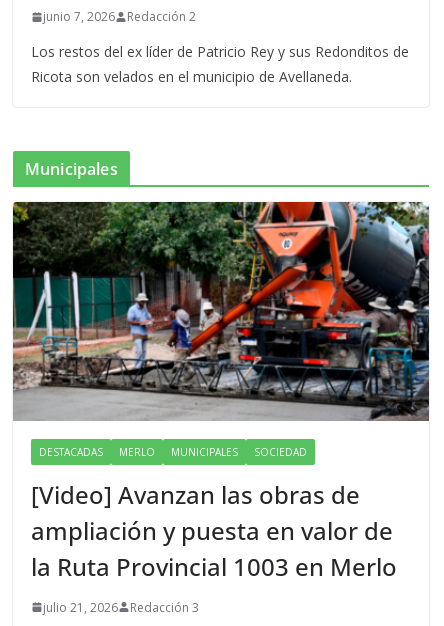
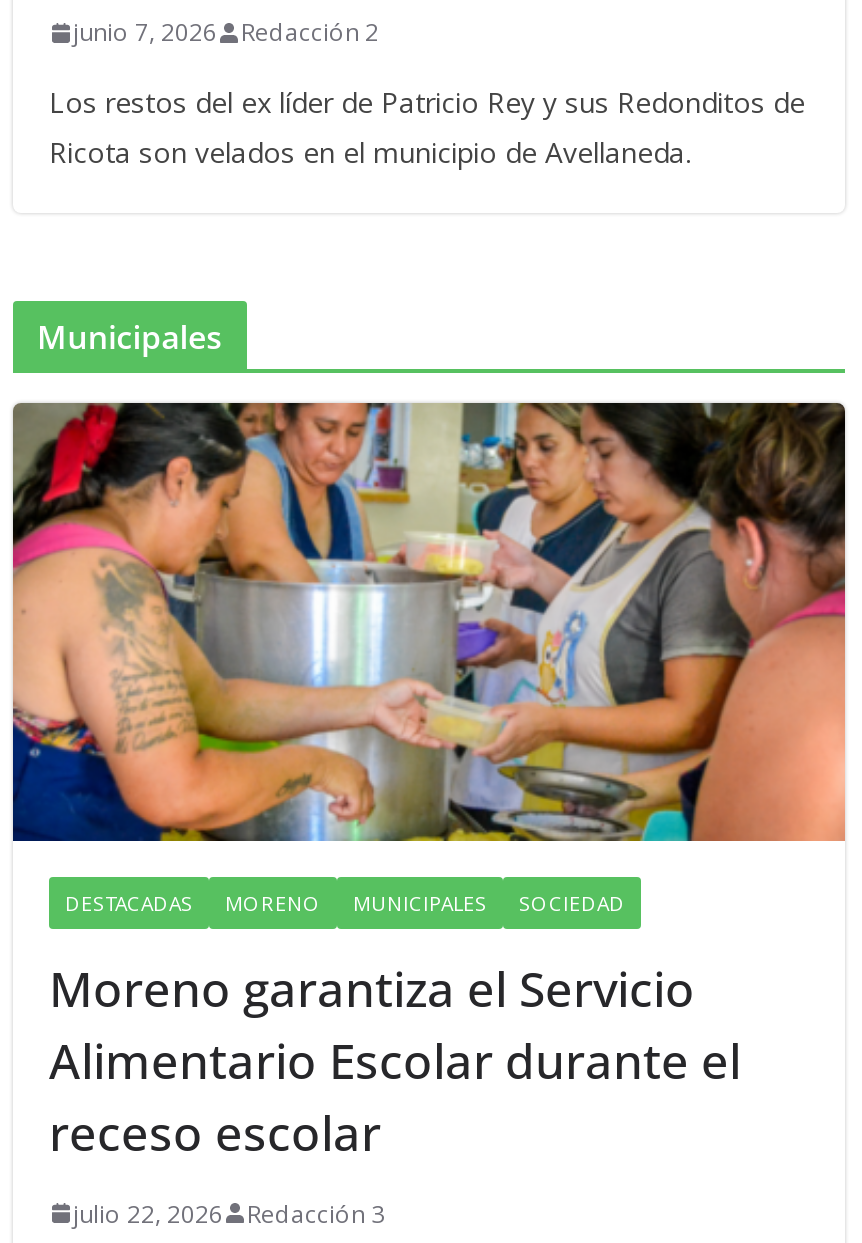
- [image]
- MERLO
+ [image]
+ MORENO

- [Video] Avanzan las obras de
- ampliación y puesta en valor de
- la Ruta Provincial 1003 en Merlo
+ Moreno garantiza el Servicio
+ Alimentario Escolar durante el
+ receso escolar

- julio 21, 2026 Redacción 3
+ julio 22, 2026 Redacción 3
